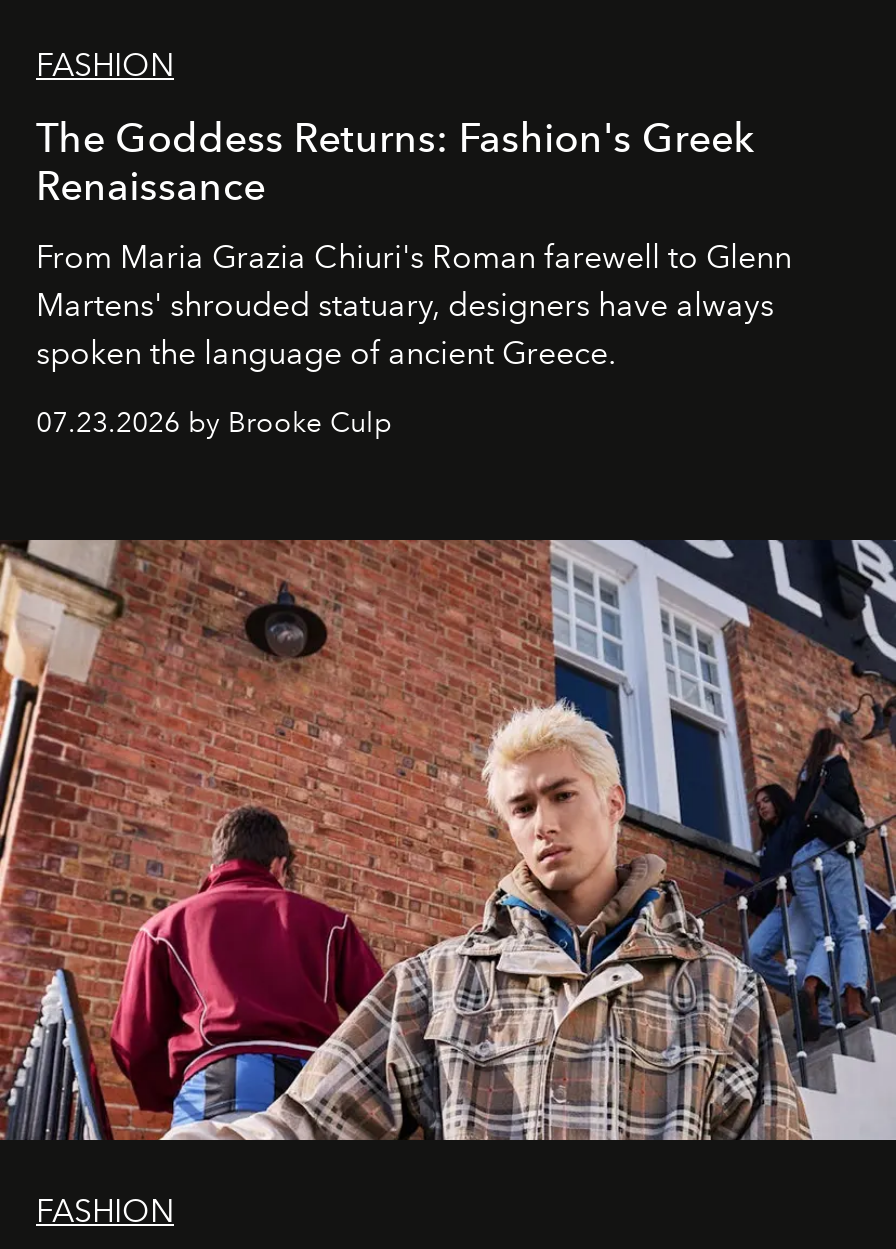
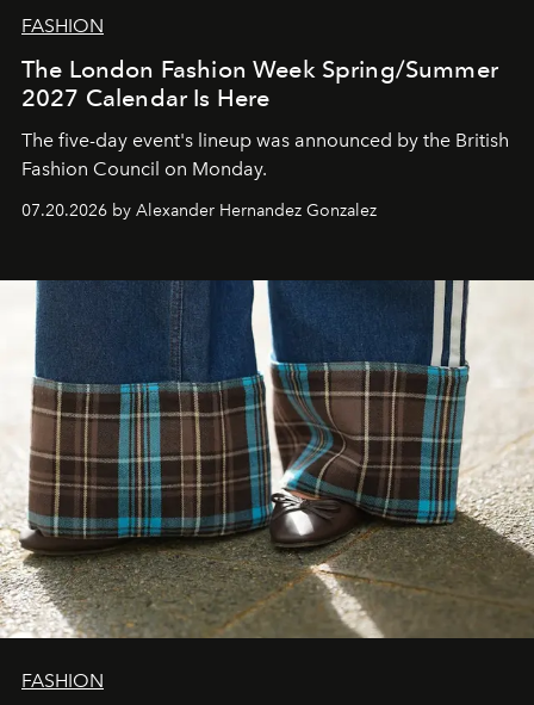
- The Goddess Returns: Fashion's Greek
- Renaissance
+ The London Fashion Week Spring/Summer
+ 2027 Calendar Is Here

- From Maria Grazia Chiuri's Roman farewell to Glenn
- Martens' shrouded statuary, designers have always
- spoken the language of ancient Greece.
+ The five-day event's lineup was announced by the British
+ Fashion Council on Monday.

- 07.23.2026 by Brooke Culp
+ 07.20.2026 by Alexander Hernandez Gonzalez

- [image]
+ [image]
